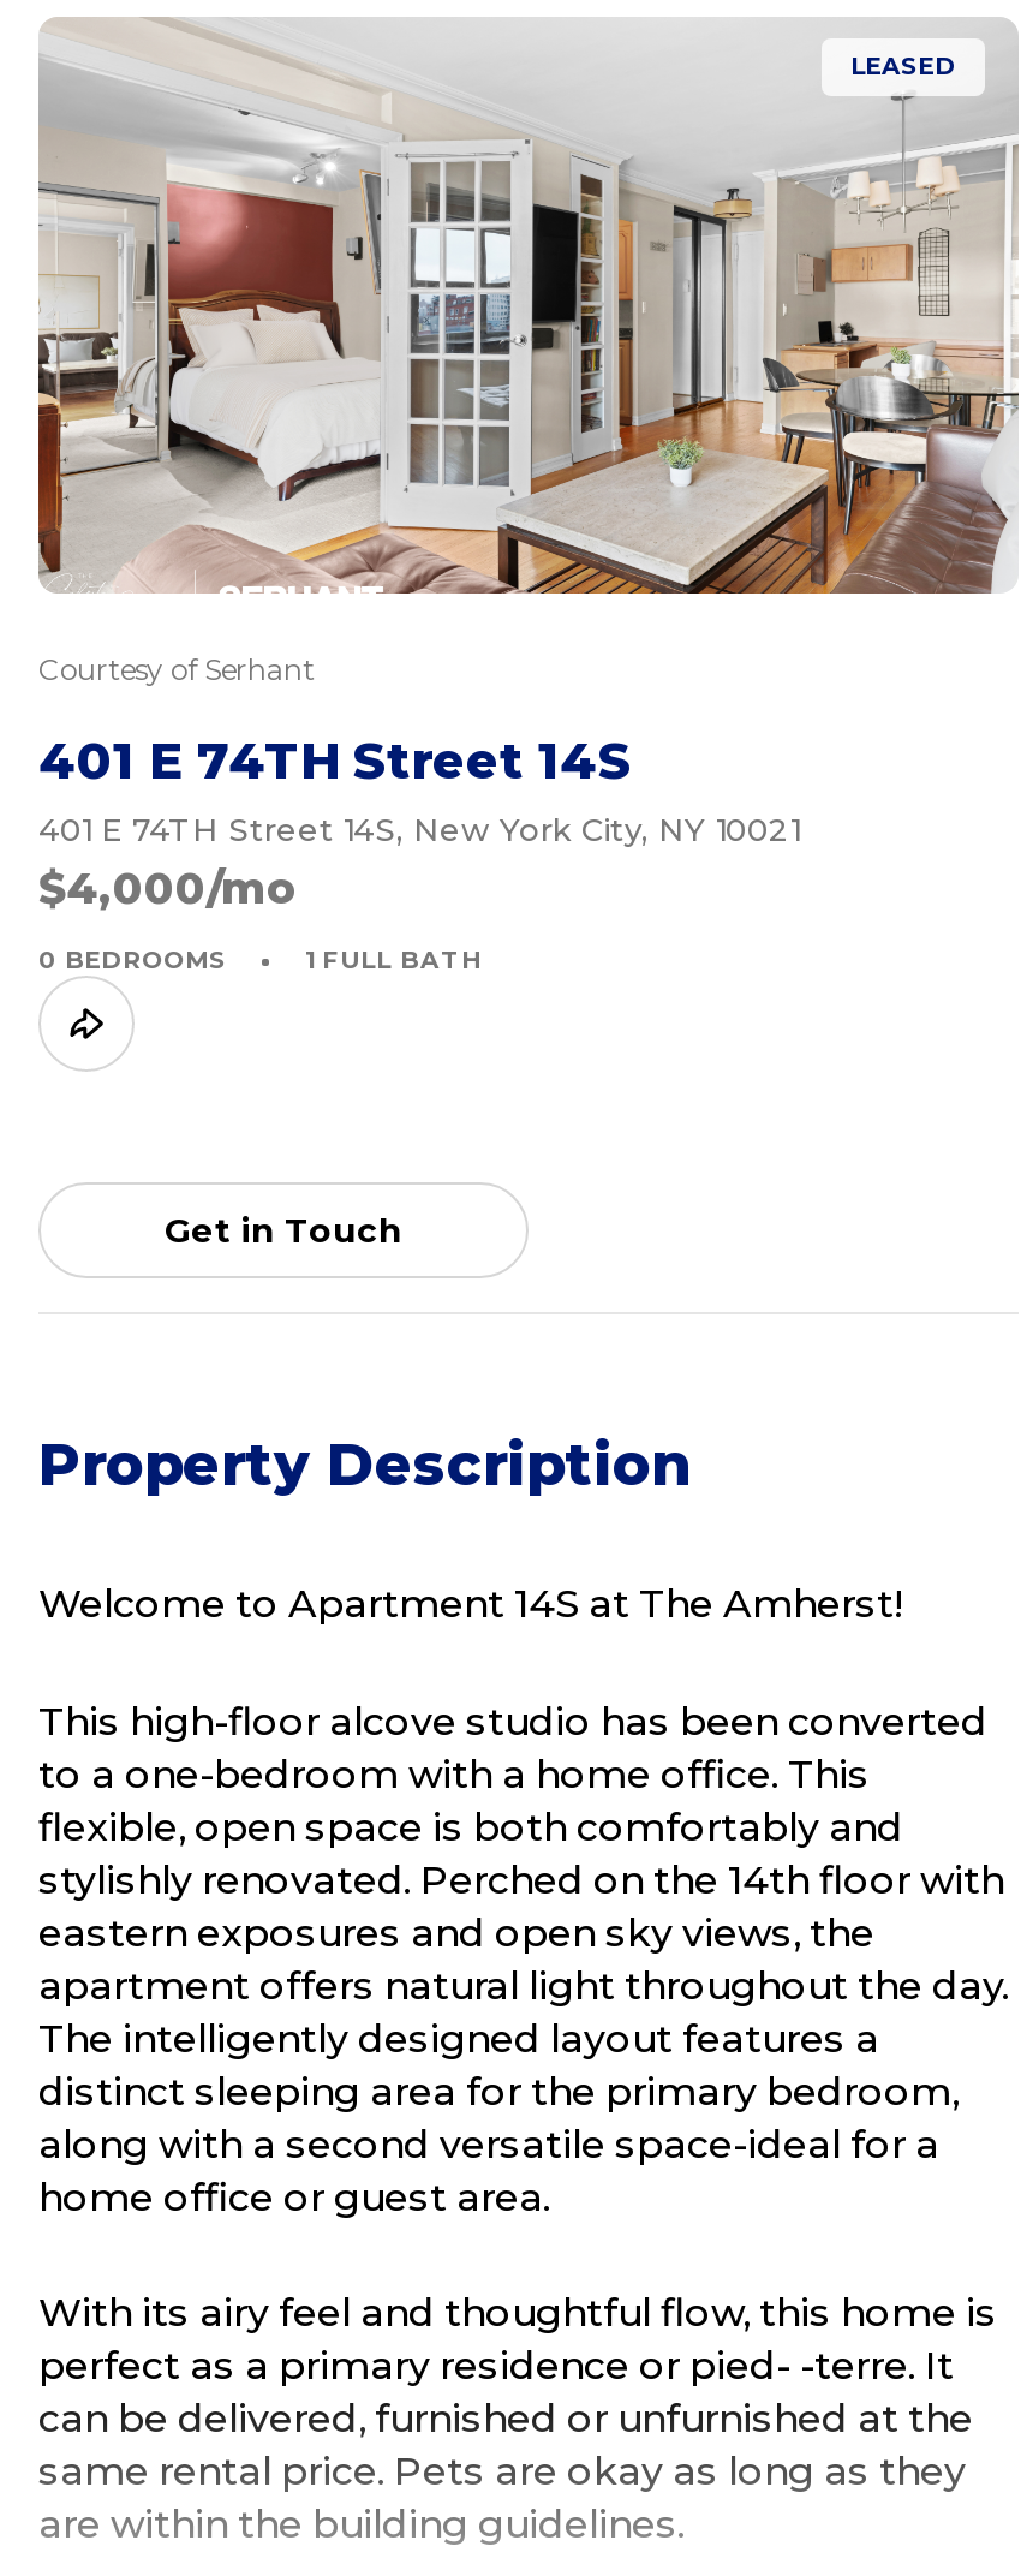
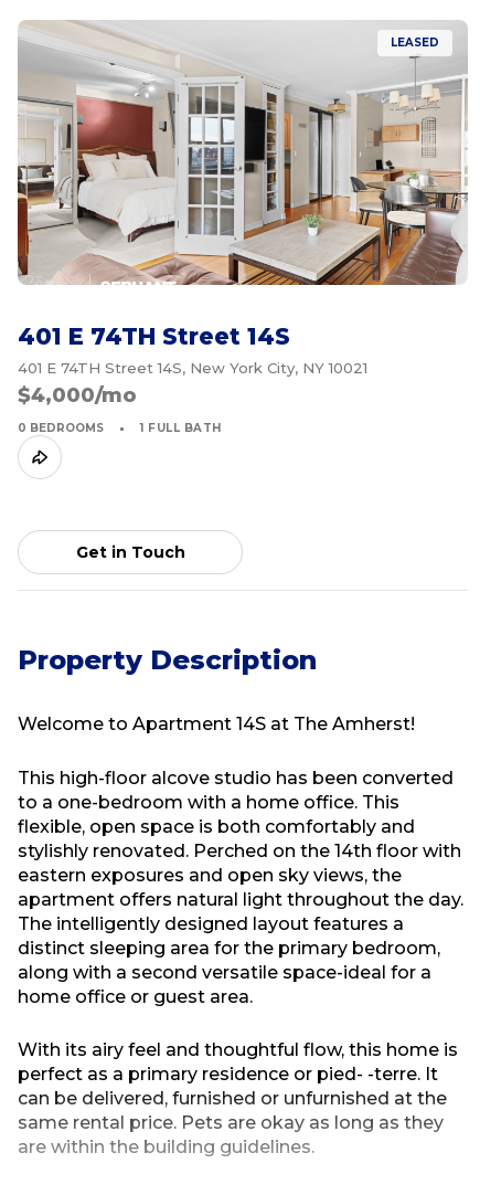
- Courtesy of Serhant
